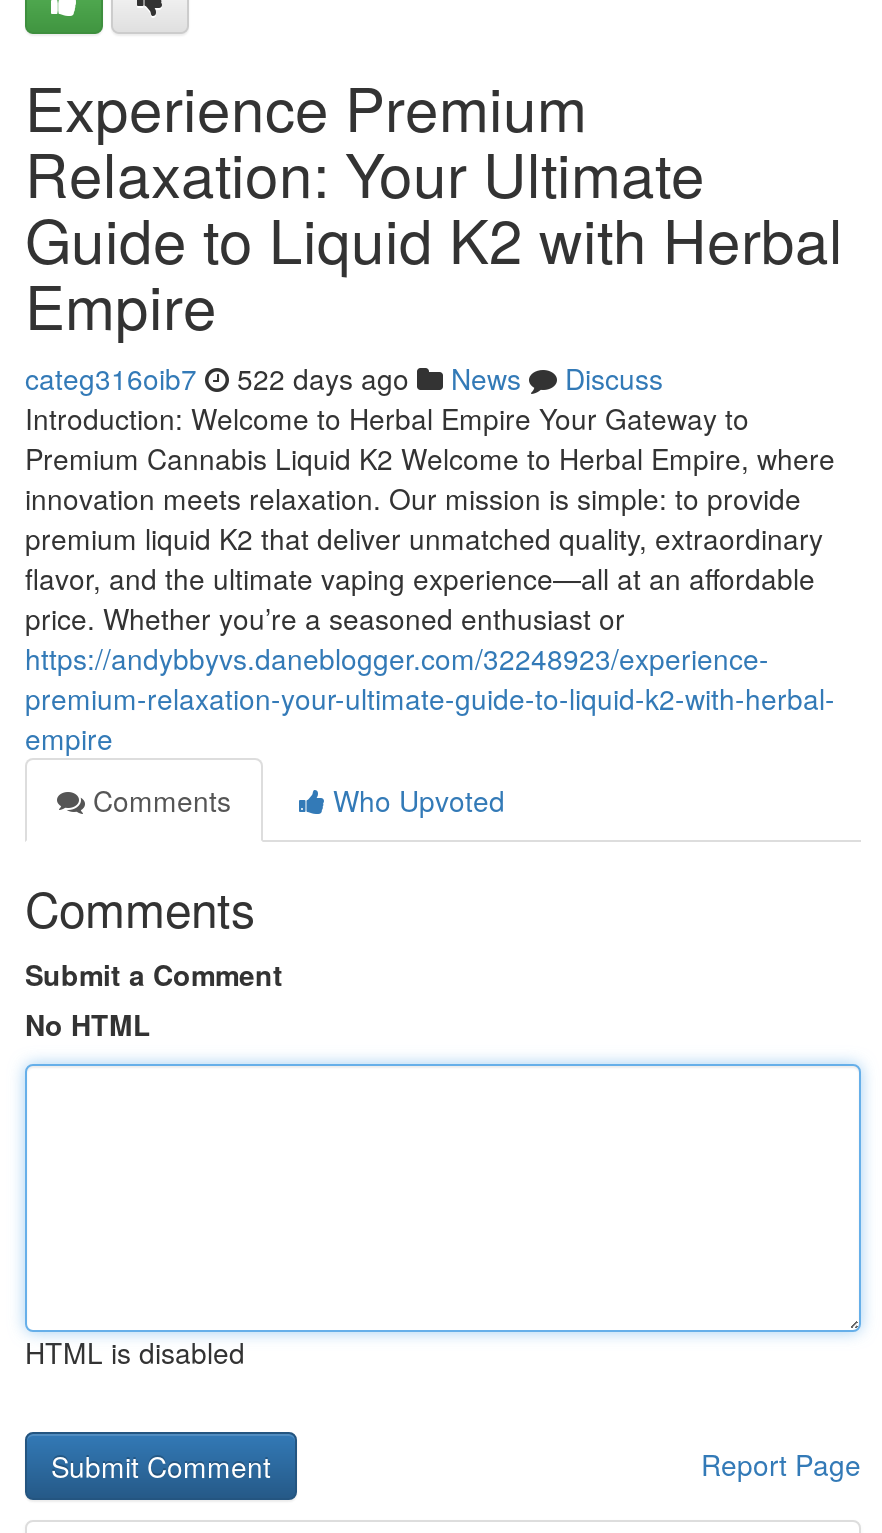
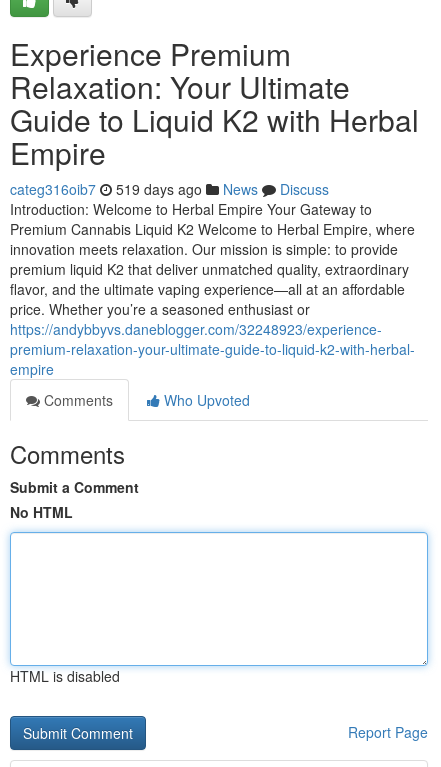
- categ316oib7 522 days ago News Discuss
+ categ316oib7 519 days ago News Discuss
